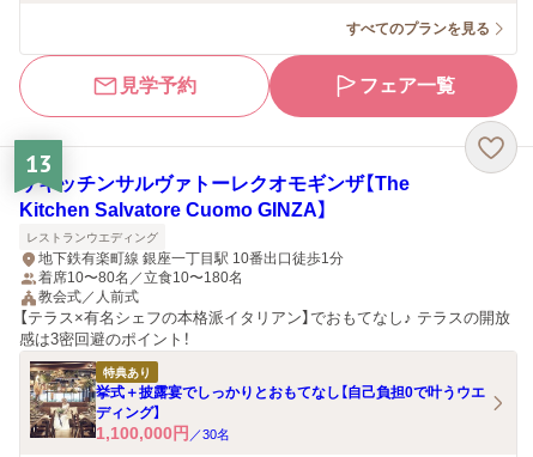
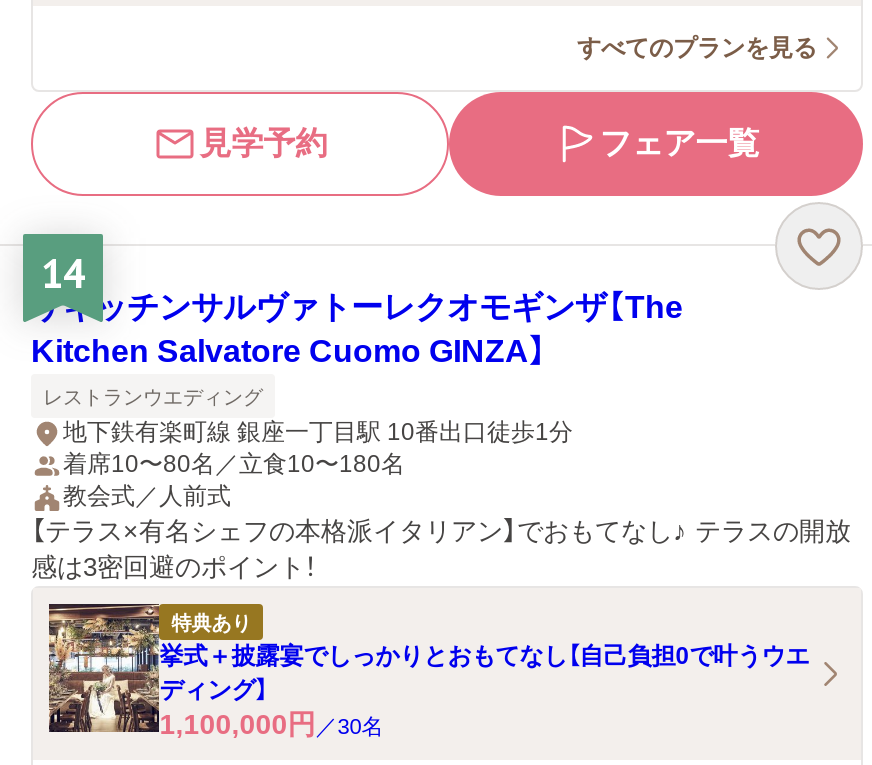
- 13
+ 14
